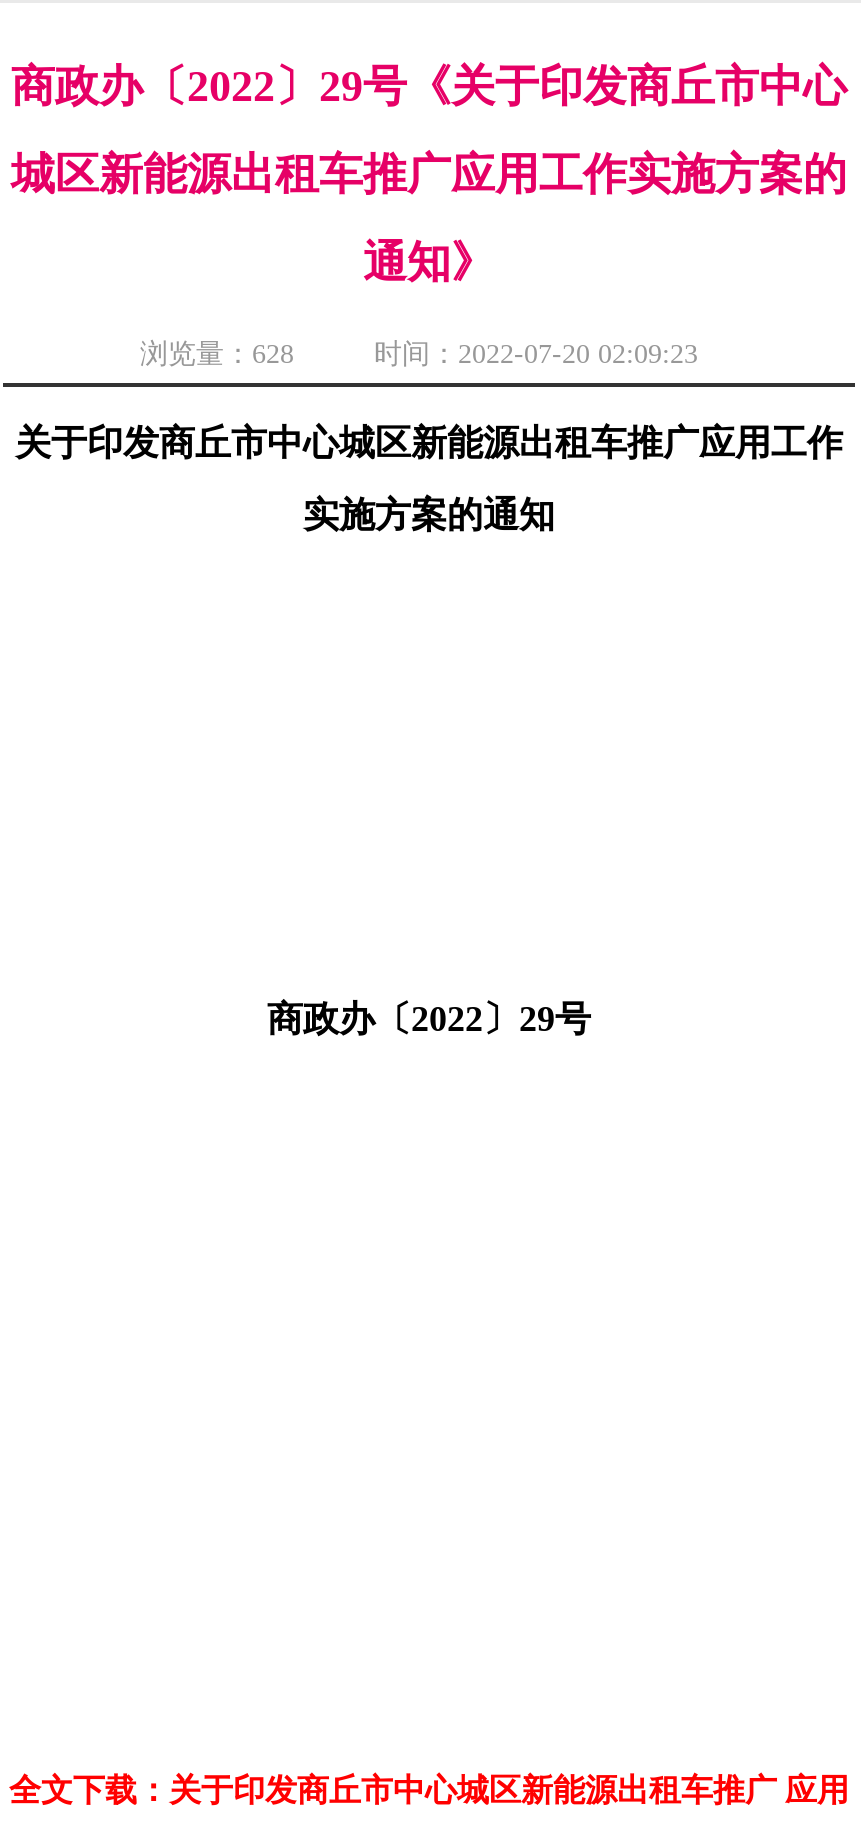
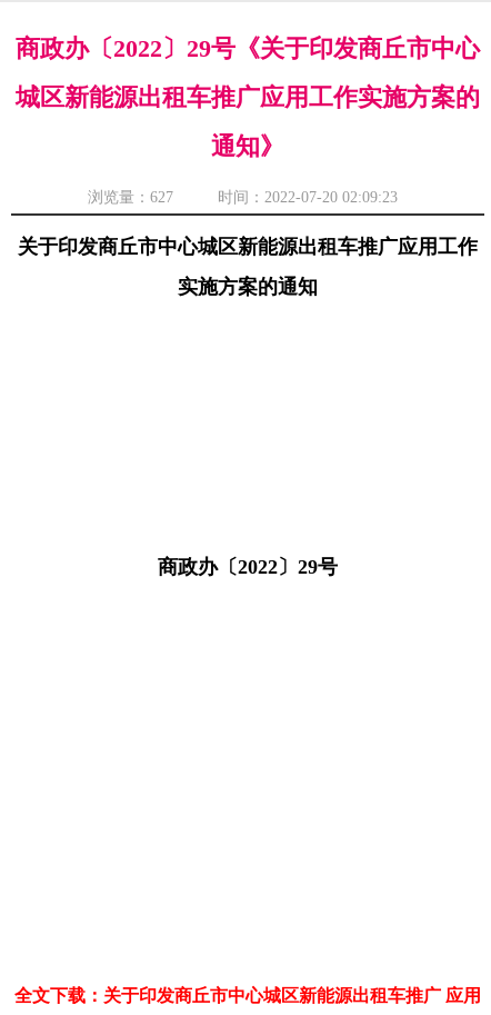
- 浏览量：628 时间：2022-07-20 02:09:23
+ 浏览量：627 时间：2022-07-20 02:09:23
